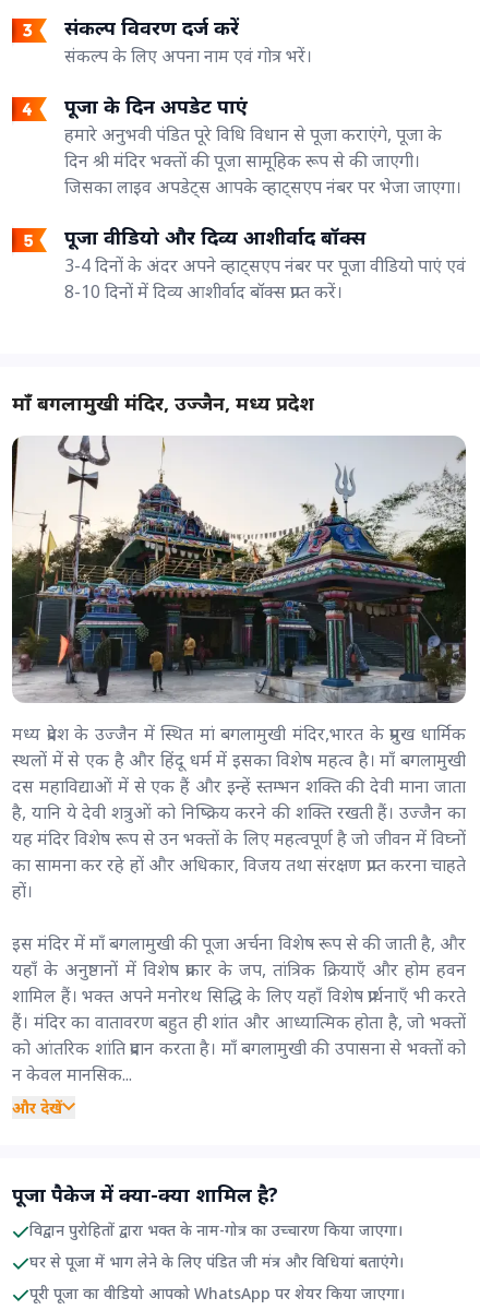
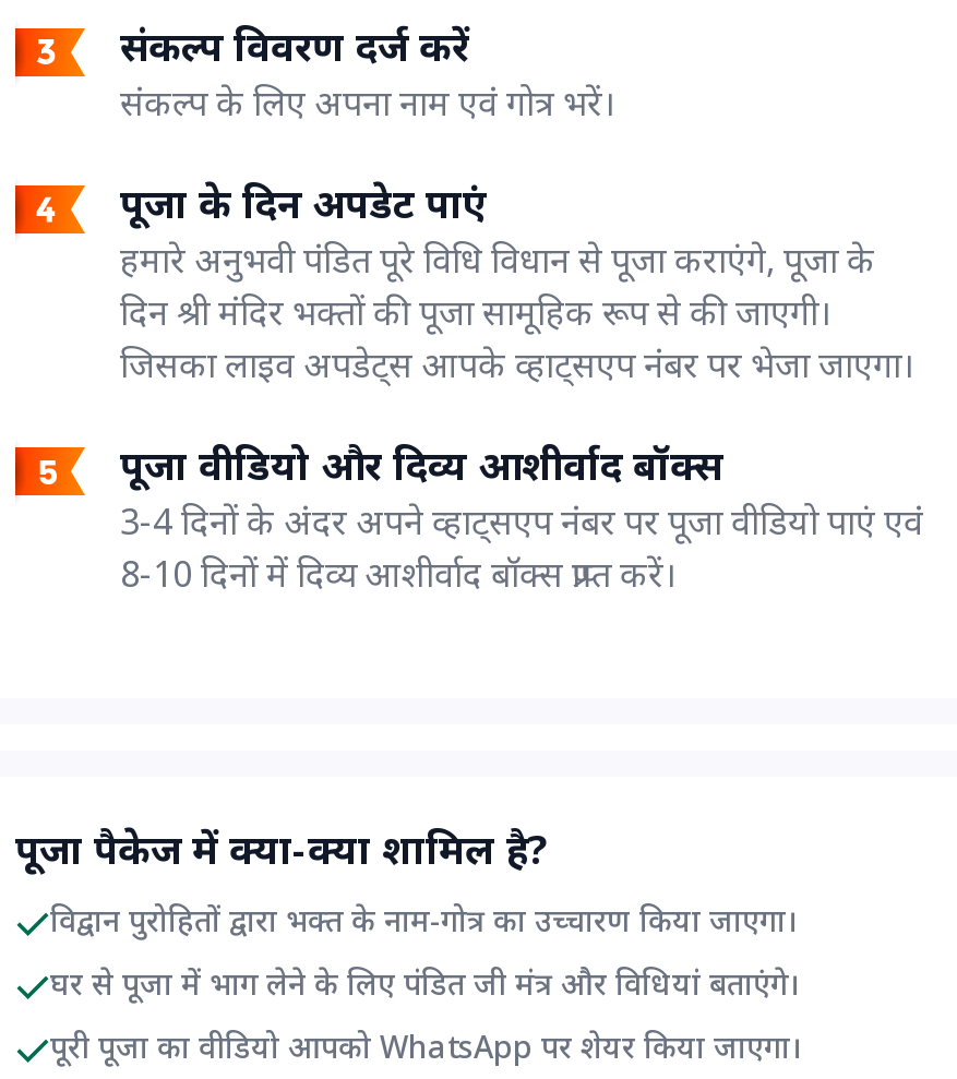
- माँ बगलामुखी मंदिर, उज्जैन, मध्य प्रदेश

- [image]
- मध्य प्रदेश के उज्जैन में स्थित मां बगलामुखी मंदिर,भारत के प्रमुख धार्मिक
- स्थलों में से एक है और हिंदू धर्म में इसका विशेष महत्व है। माँ बगलामुखी
- दस महाविद्याओं में से एक हैं और इन्हें स्तम्भन शक्ति की देवी माना जाता
- है, यानि ये देवी शत्रुओं को निष्क्रिय करने की शक्ति रखती हैं। उज्जैन का
- यह मंदिर विशेष रूप से उन भक्तों के लिए महत्वपूर्ण है जो जीवन में विघ्नों
- का सामना कर रहे हों और अधिकार, विजय तथा संरक्षण प्राप्त करना चाहते
- हों।
- इस मंदिर में माँ बगलामुखी की पूजा अर्चना विशेष रूप से की जाती है, और
- यहाँ के अनुष्ठानों में विशेष प्रकार के जप, तांत्रिक क्रियाएँ और होम हवन
- शामिल हैं। भक्त अपने मनोरथ सिद्धि के लिए यहाँ विशेष प्रार्थनाएँ भी करते
- हैं। मंदिर का वातावरण बहुत ही शांत और आध्यात्मिक होता है, जो भक्तों
- को आंतरिक शांति प्रदान करता है। माँ बगलामुखी की उपासना से भक्तों को
- न केवल मानसिक...
- और देखें
